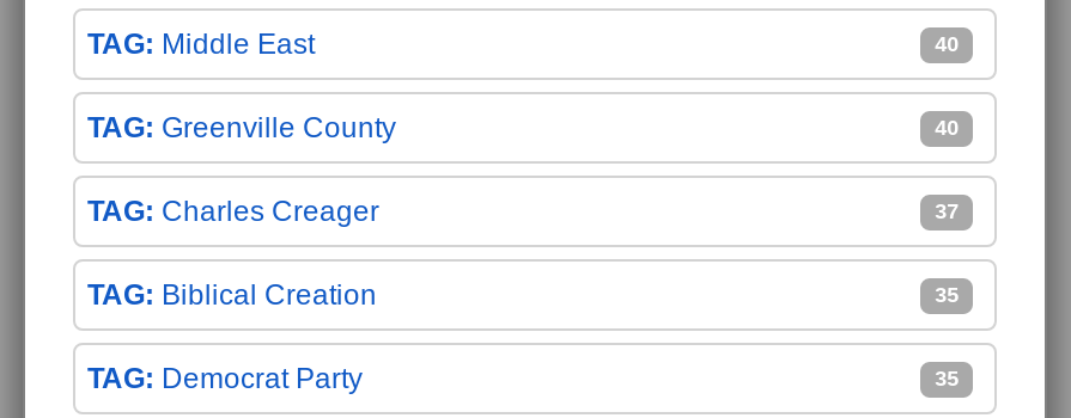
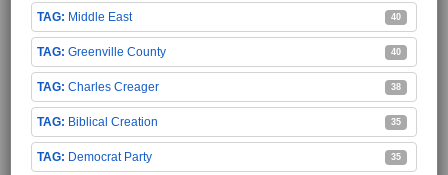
- 37
+ 38
